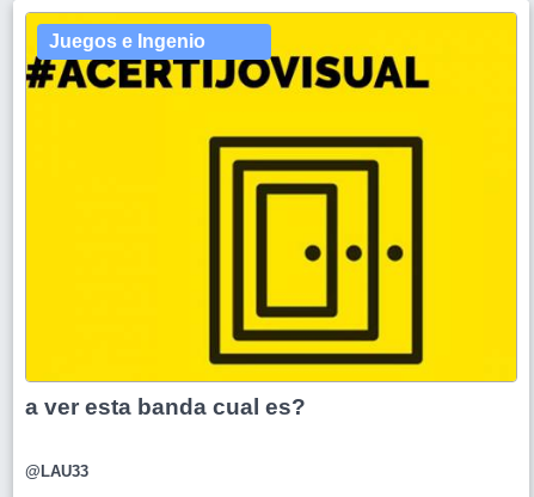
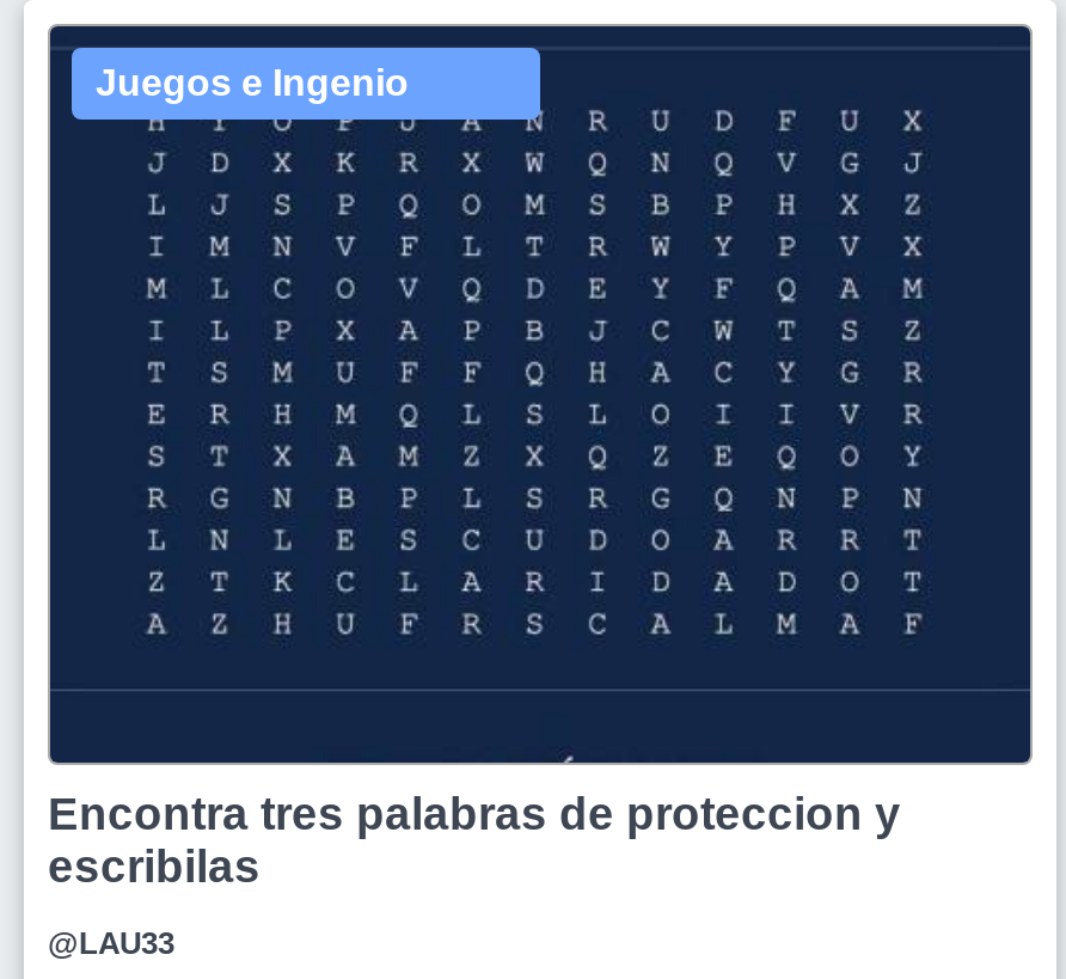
- [image]
- a ver esta banda cual es?
+ [image]
+ Encontra tres palabras de proteccion y
+ escribilas
